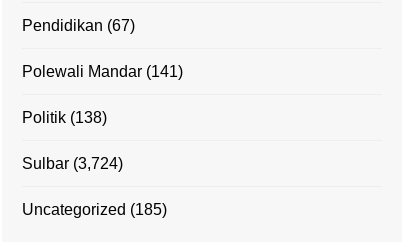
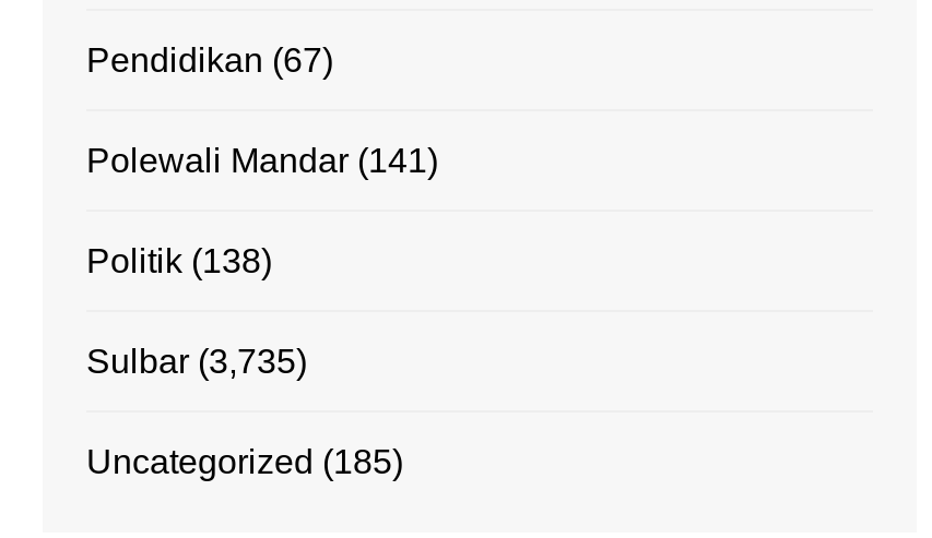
- Sulbar (3,724)
+ Sulbar (3,735)
